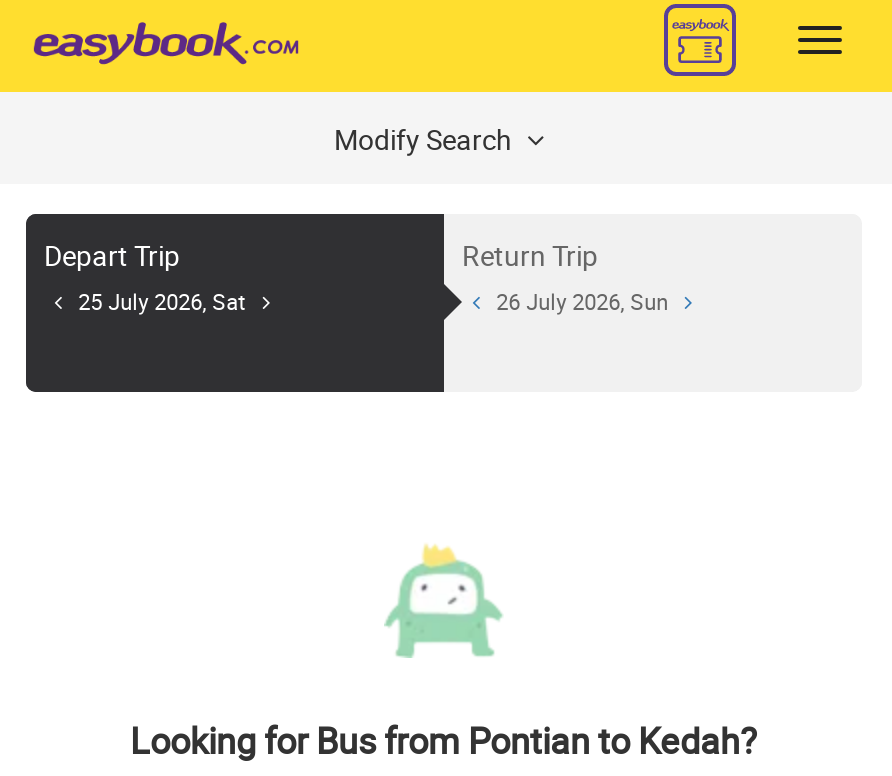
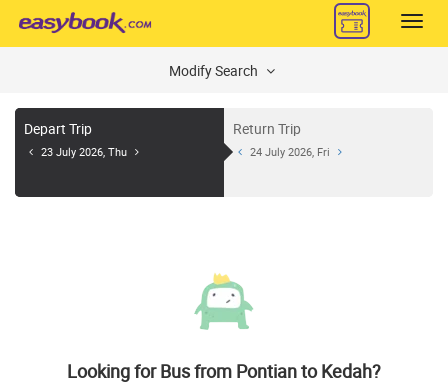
- 25 July 2026, Sat
+ 23 July 2026, Thu

- 26 July 2026, Sun
+ 24 July 2026, Fri
